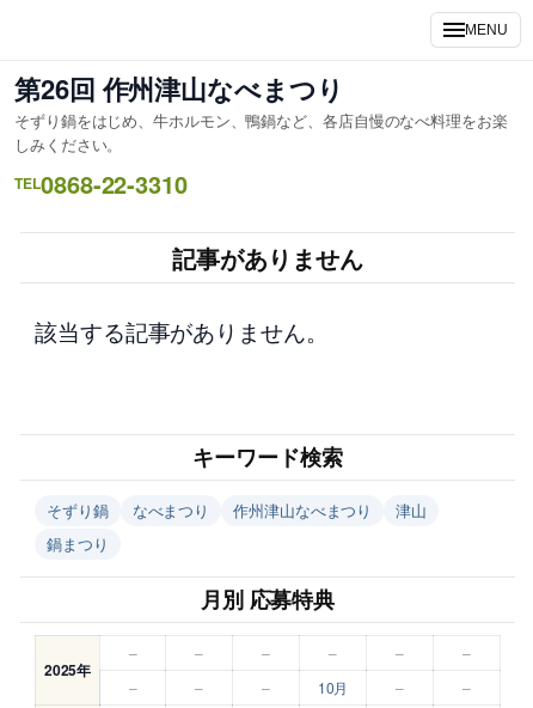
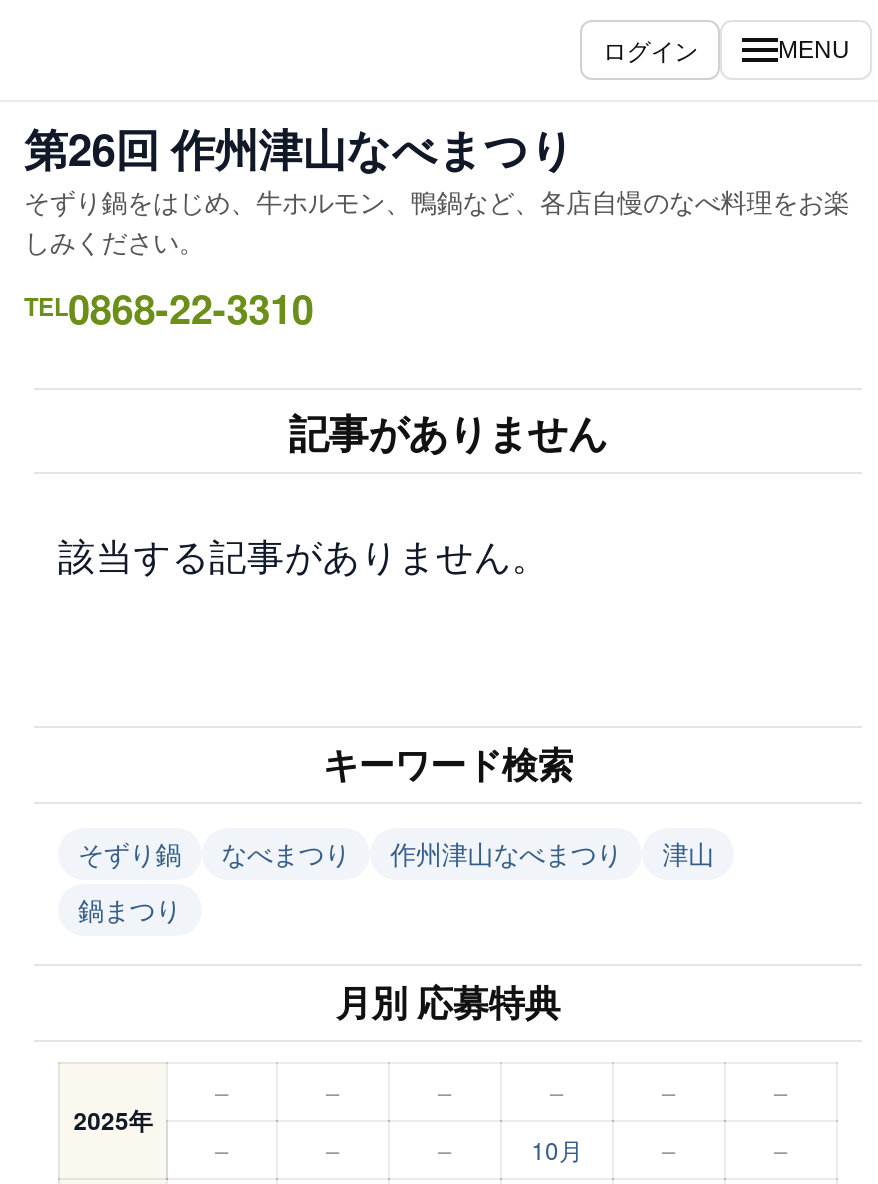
+ ログイン
